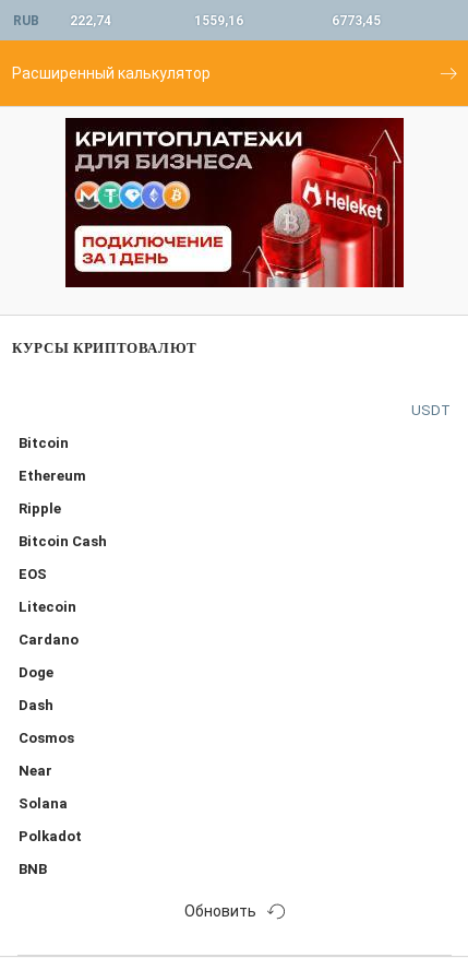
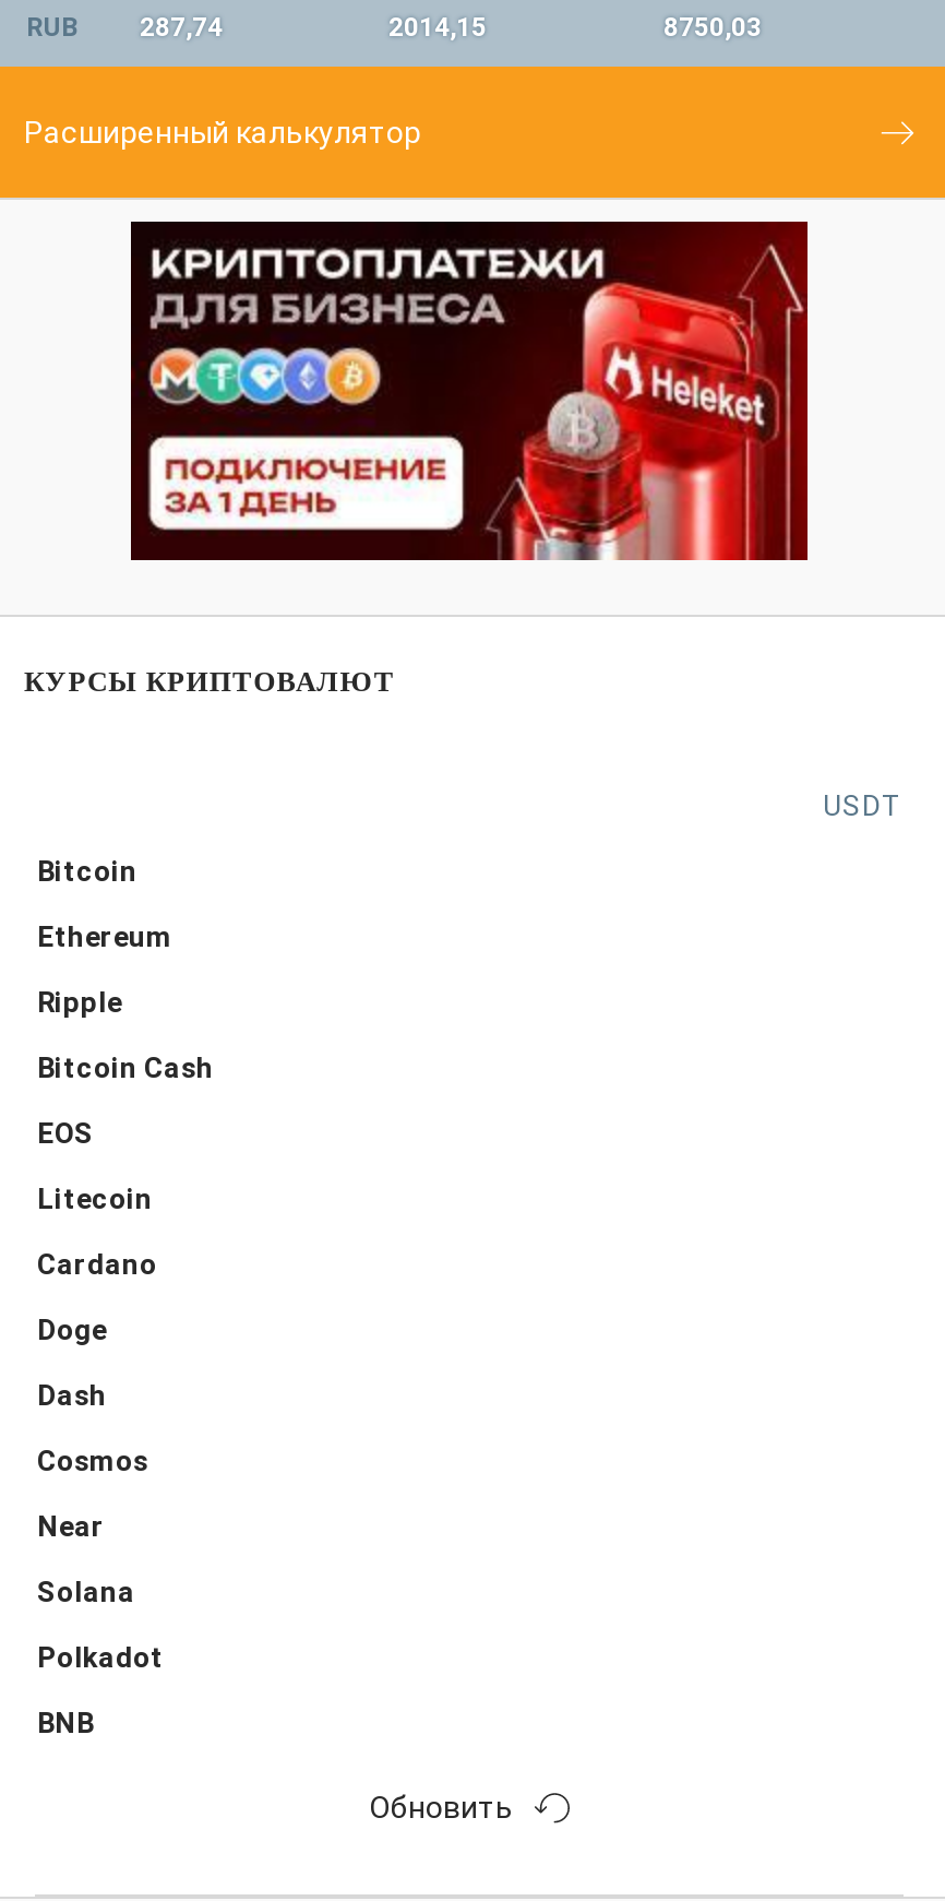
- RUB 222,74
+ RUB 287,74

- 1559,16
+ 2014,15

- 6773,45
+ 8750,03
